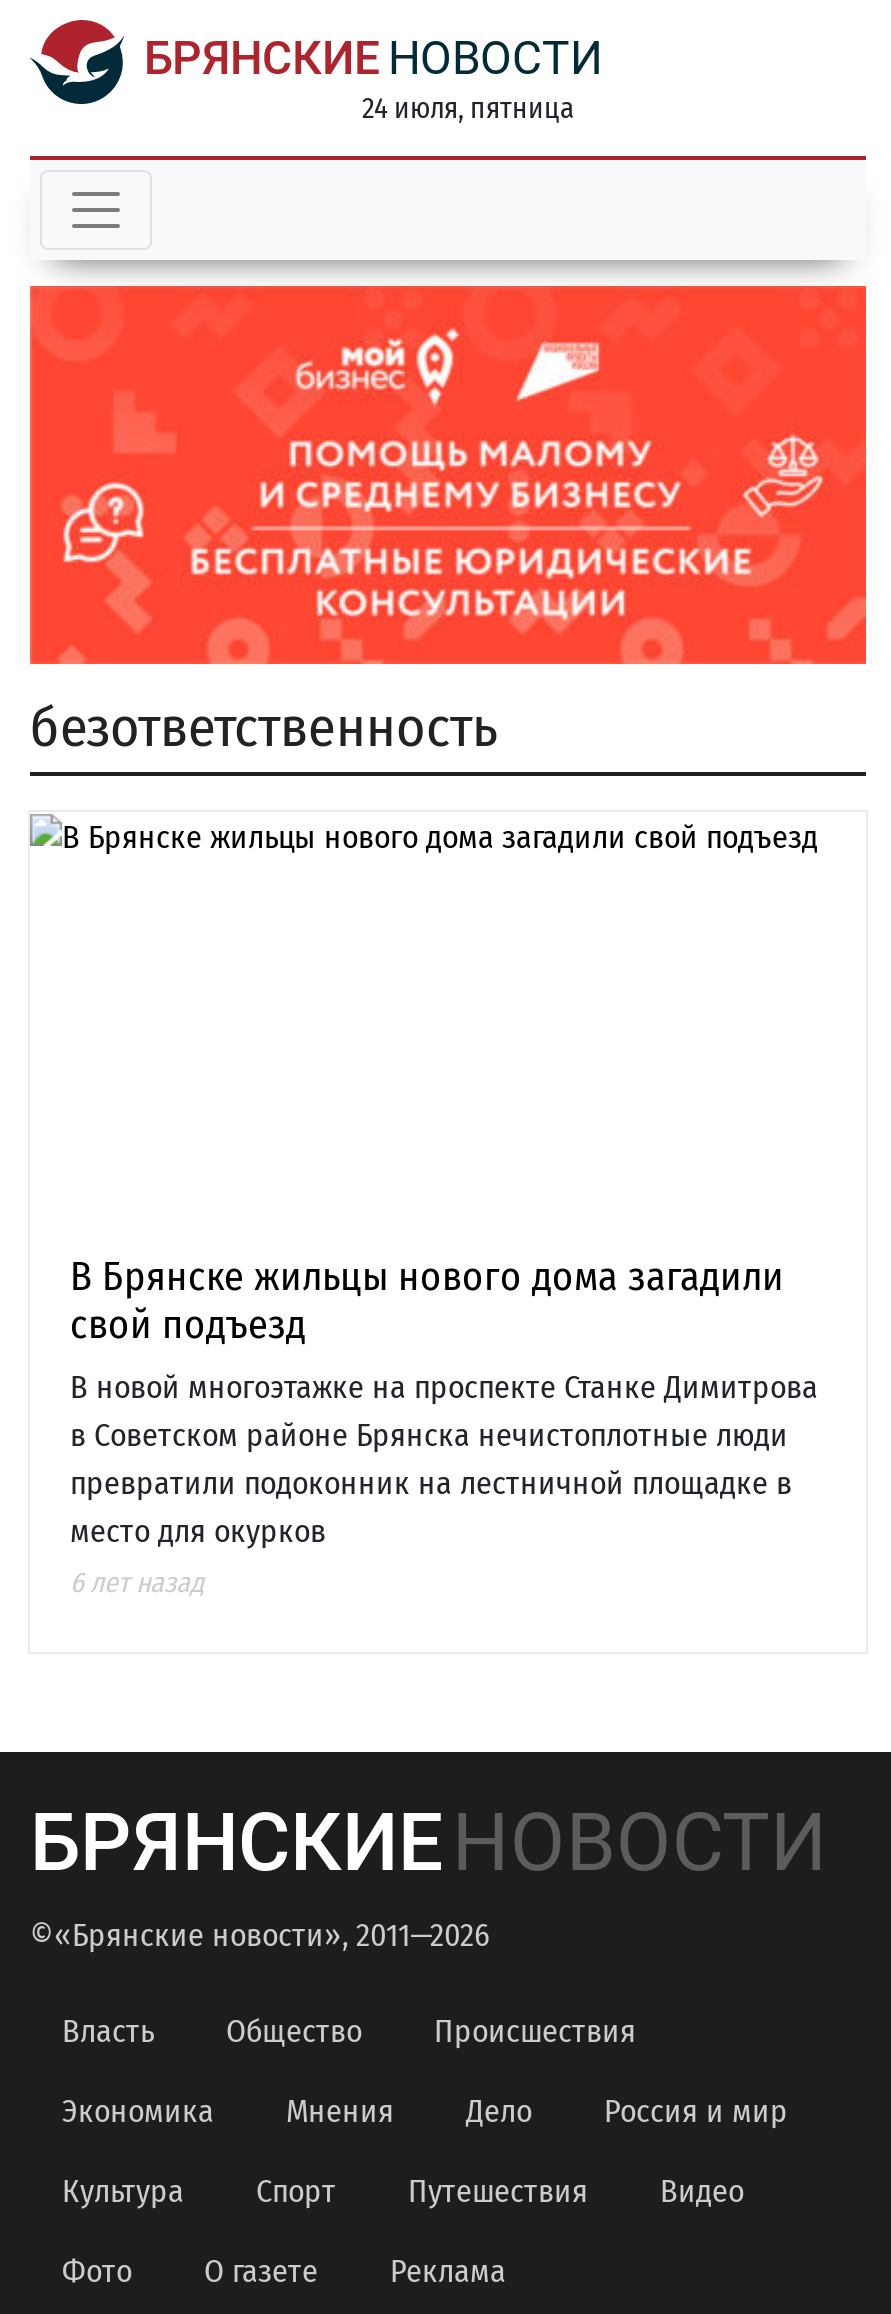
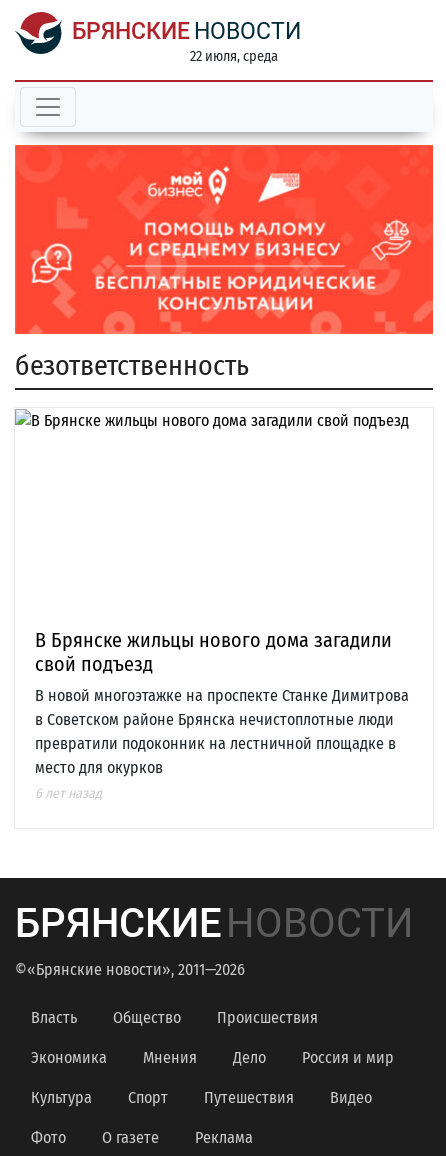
- 24 июля, пятница
+ 22 июля, среда
